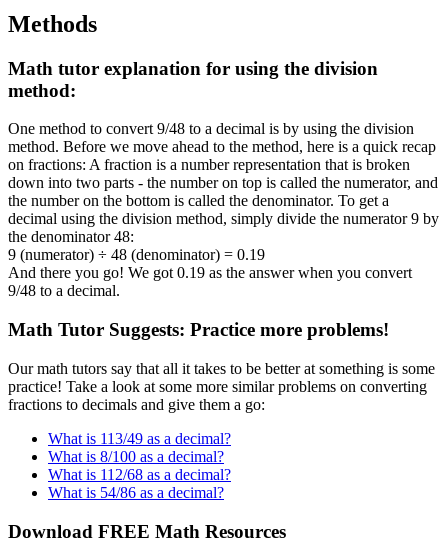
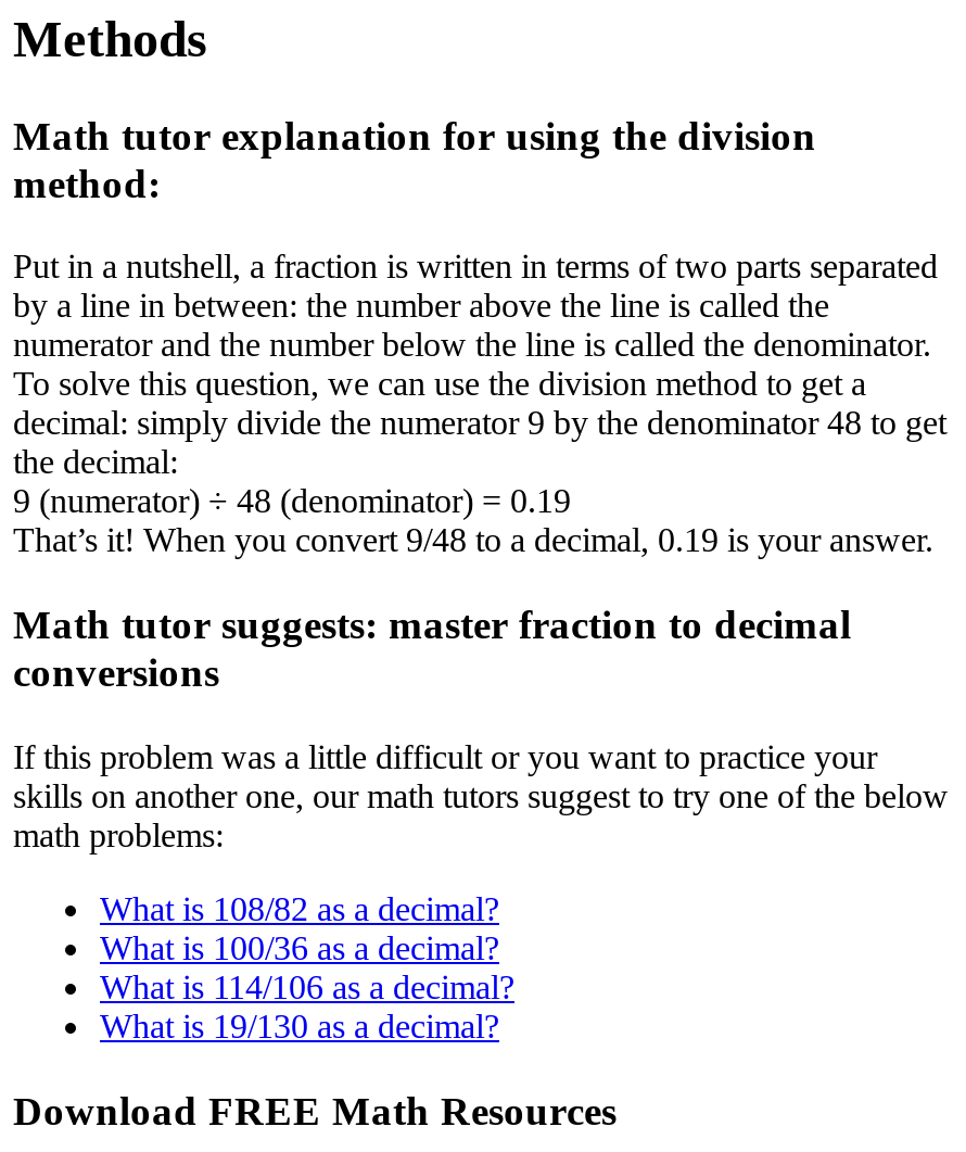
- One method to convert 9/48 to a decimal is by using the division
- method. Before we move ahead to the method, here is a quick recap
- on fractions: A fraction is a number representation that is broken
- down into two parts - the number on top is called the numerator, and
- the number on the bottom is called the denominator. To get a
- decimal using the division method, simply divide the numerator 9 by
- the denominator 48:
+ Put in a nutshell, a fraction is written in terms of two parts separated
+ by a line in between: the number above the line is called the
+ numerator and the number below the line is called the denominator.
+ To solve this question, we can use the division method to get a
+ decimal: simply divide the numerator 9 by the denominator 48 to get
+ the decimal:

- And there you go! We got 0.19 as the answer when you convert
- 9/48 to a decimal.
+ That’s it! When you convert 9/48 to a decimal, 0.19 is your answer.

- Math Tutor Suggests: Practice more problems!
+ Math tutor suggests: master fraction to decimal
+ conversions

- Our math tutors say that all it takes to be better at something is some
- practice! Take a look at some more similar problems on converting
- fractions to decimals and give them a go:
+ If this problem was a little difficult or you want to practice your
+ skills on another one, our math tutors suggest to try one of the below
+ math problems:

- What is 113/49 as a decimal?
- What is 8/100 as a decimal?
- What is 112/68 as a decimal?
- What is 54/86 as a decimal?
+ What is 108/82 as a decimal?
+ What is 100/36 as a decimal?
+ What is 114/106 as a decimal?
+ What is 19/130 as a decimal?
